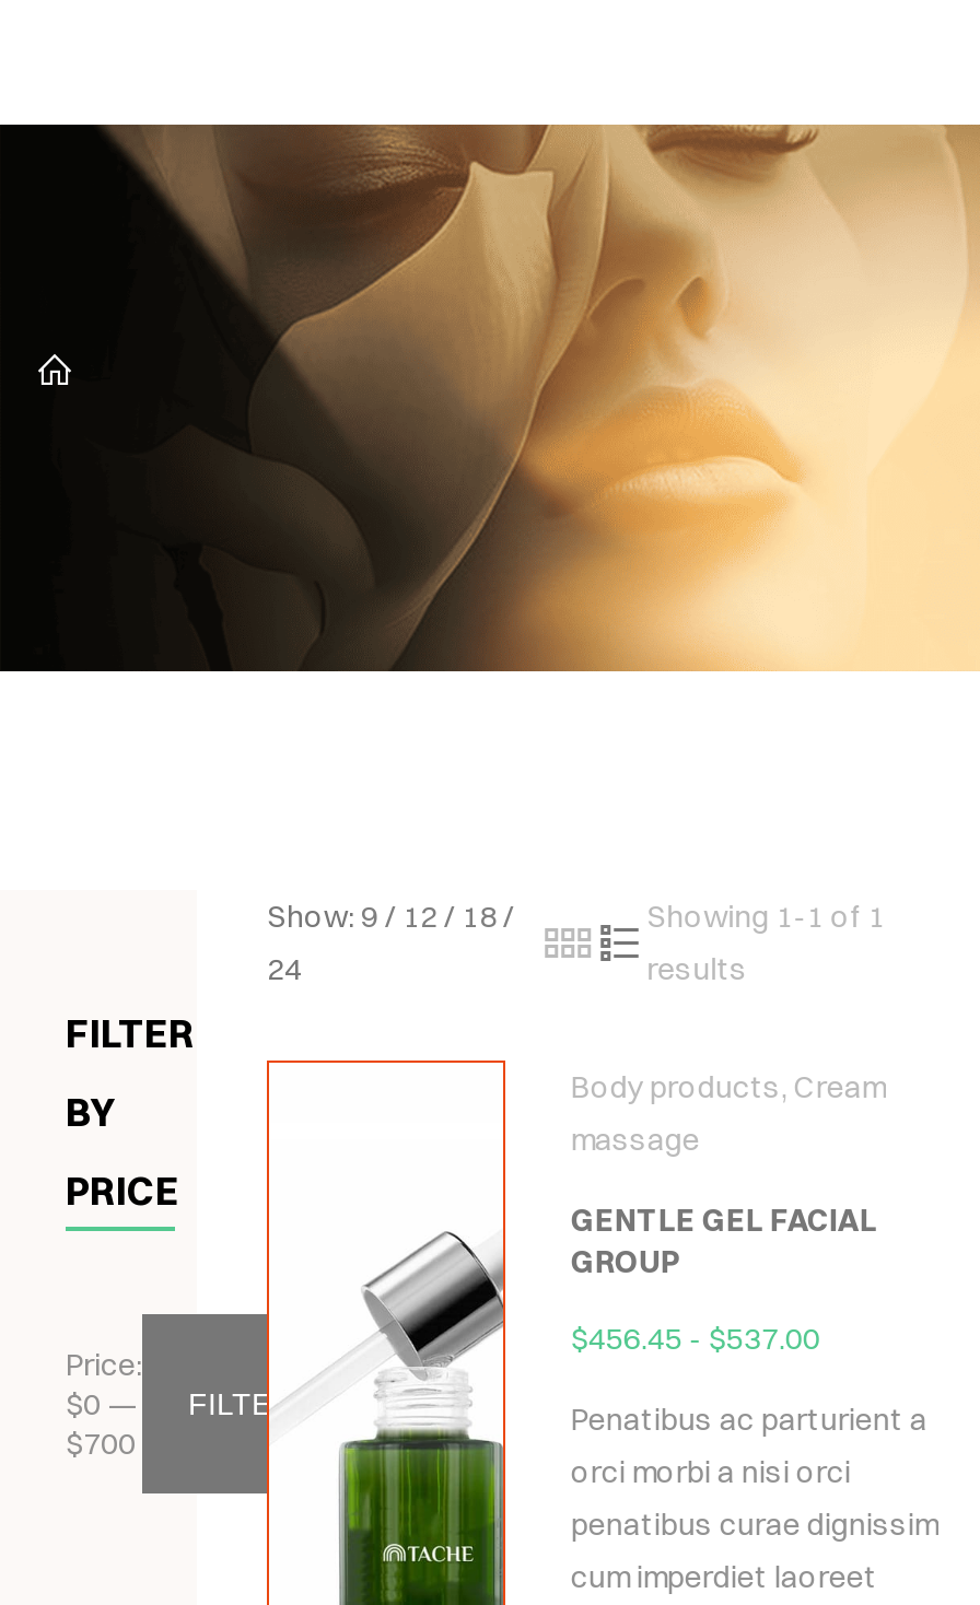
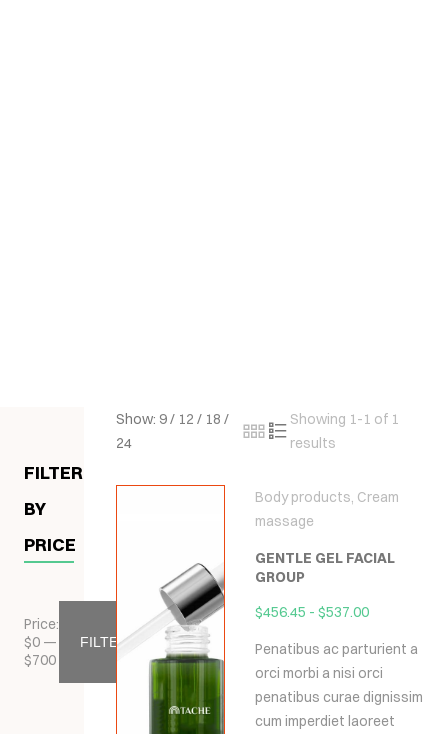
- [image]
